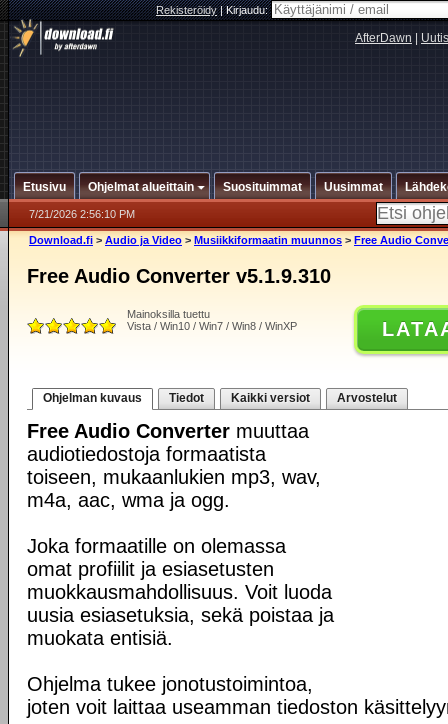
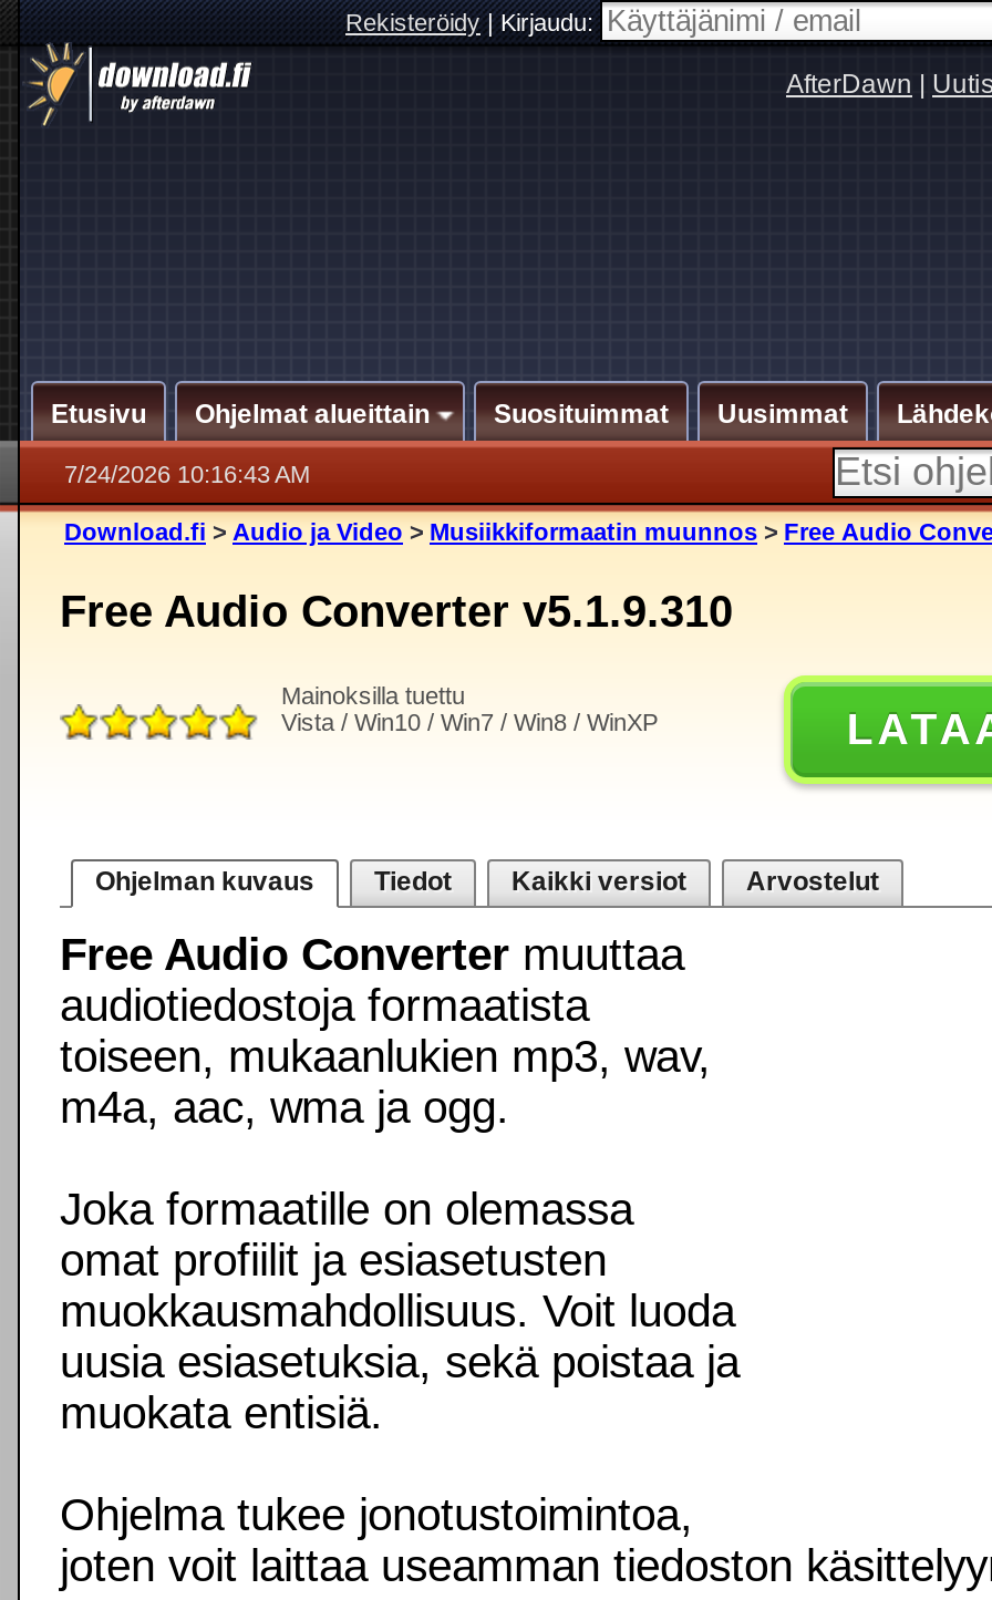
- 7/21/2026 2:56:10 PM
+ 7/24/2026 10:16:43 AM
